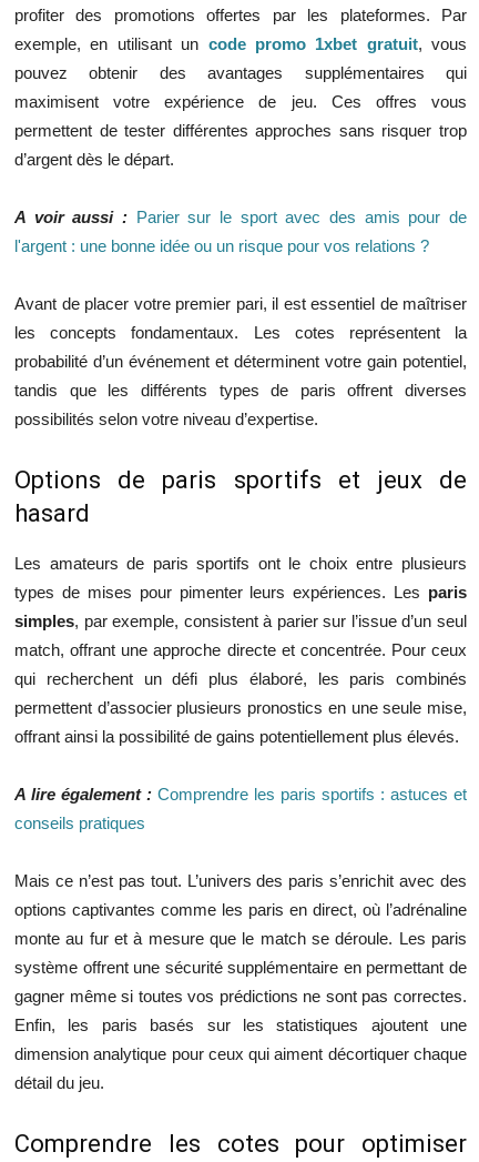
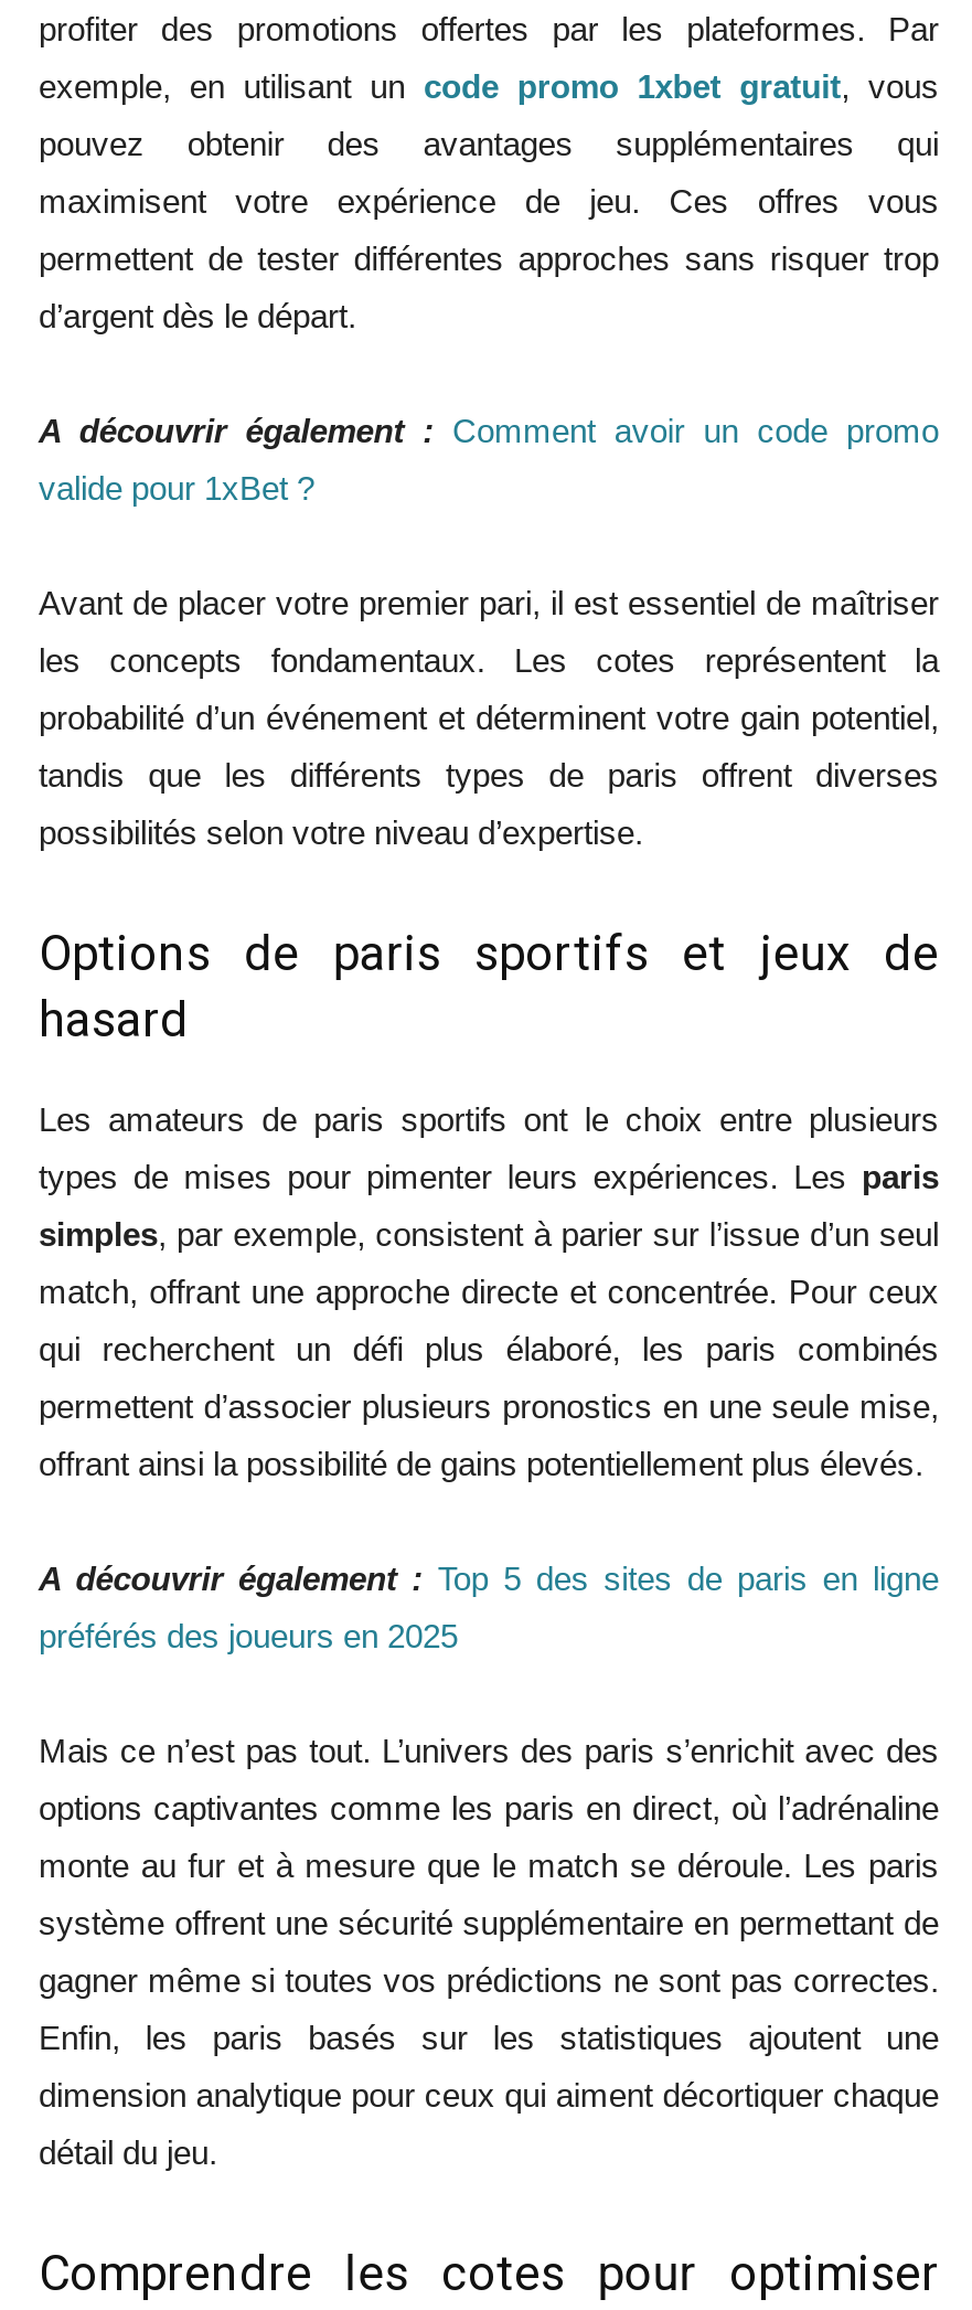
- A voir aussi : Parier sur le sport avec des amis pour de
+ A découvrir également : Comment avoir un code promo

- l'argent : une bonne idée ou un risque pour vos relations ?
+ valide pour 1xBet ?

- A lire également : Comprendre les paris sportifs : astuces et
+ A découvrir également : Top 5 des sites de paris en ligne

- conseils pratiques
+ préférés des joueurs en 2025
